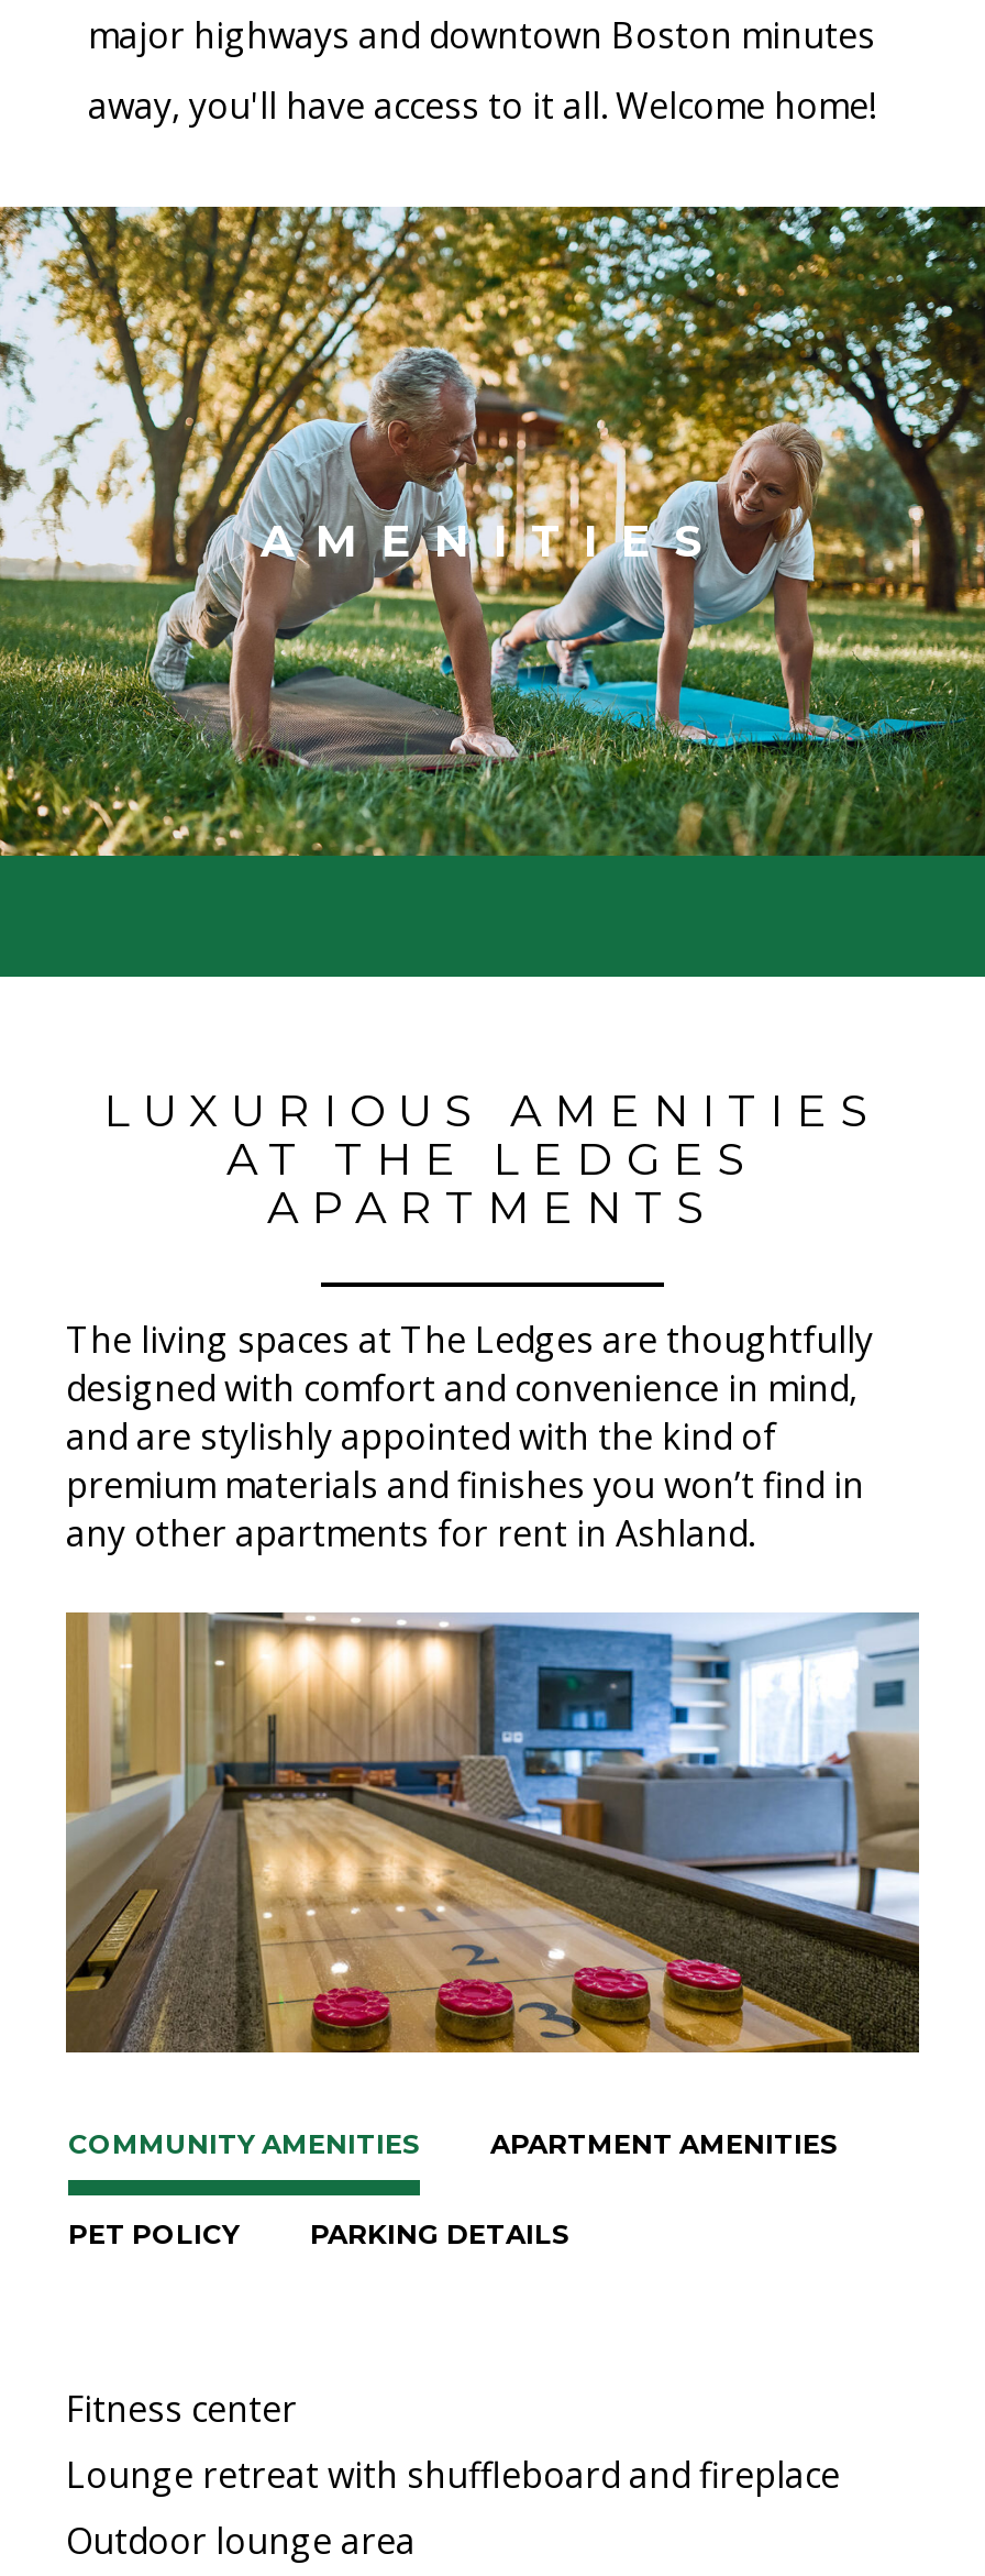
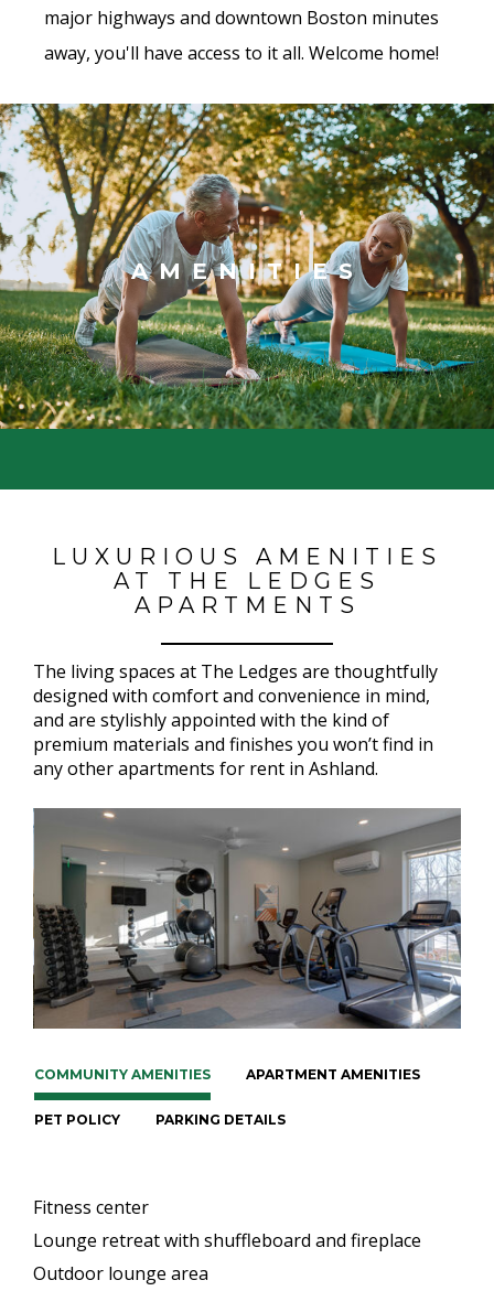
- [image]
+ [image]
